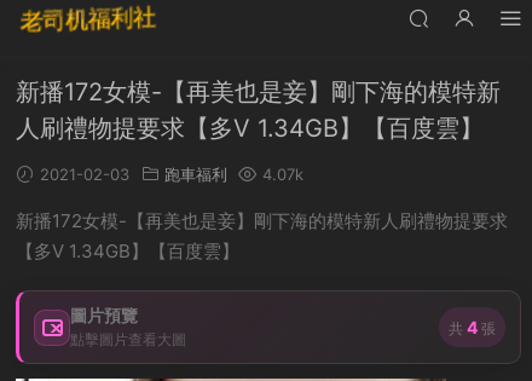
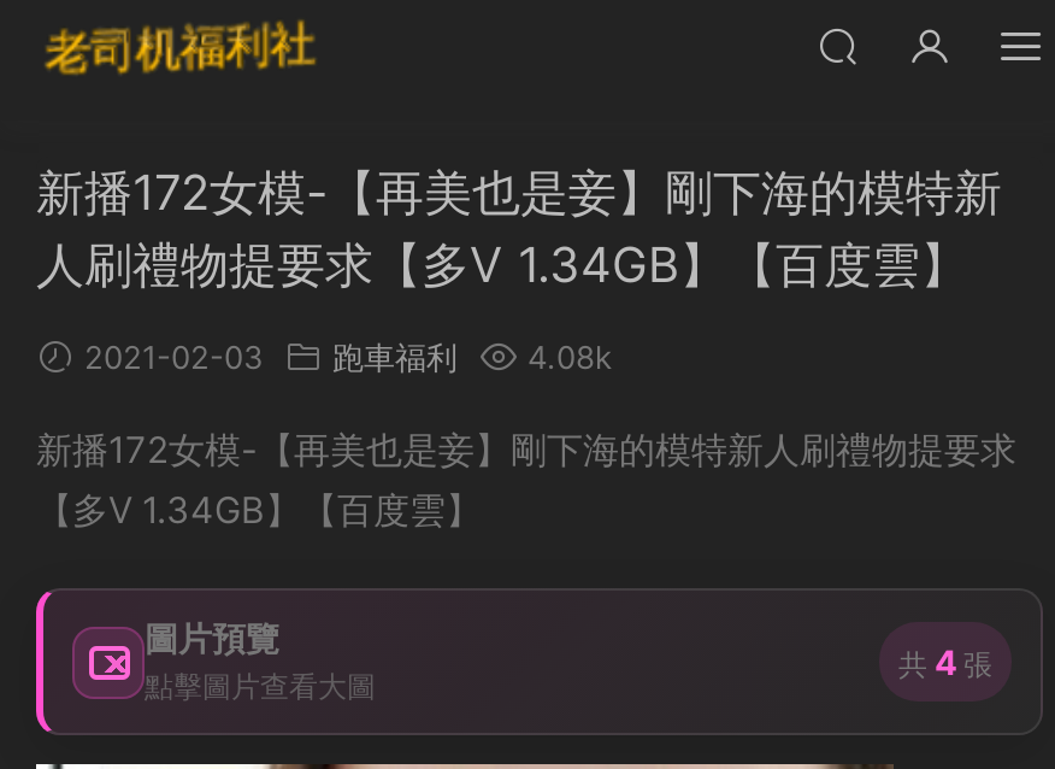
- 2021-02-03 跑車福利 4.07k
+ 2021-02-03 跑車福利 4.08k
